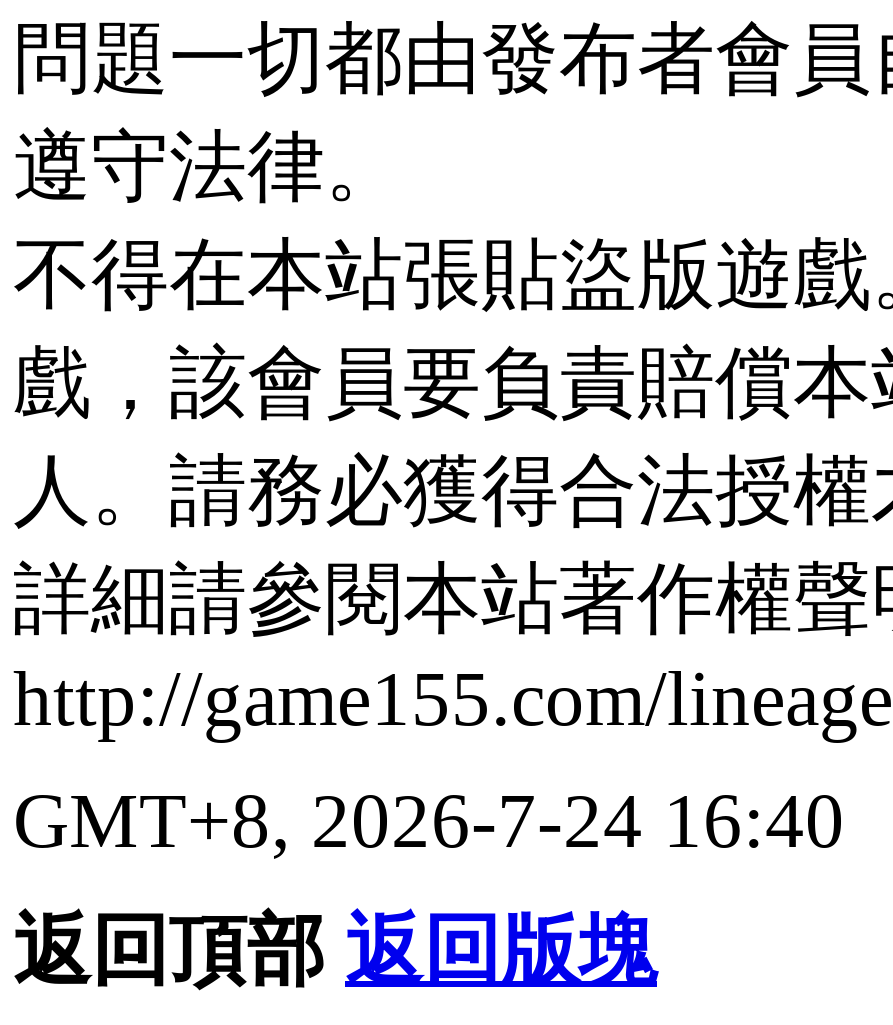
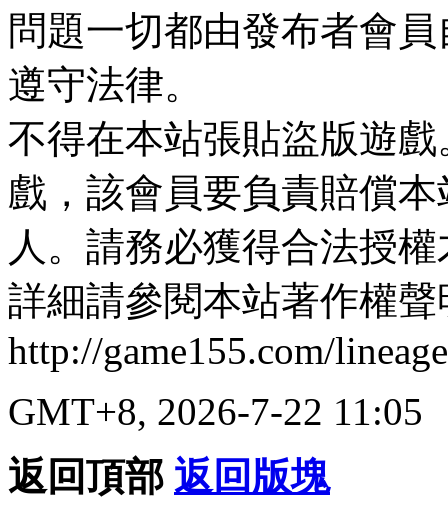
- GMT+8, 2026-7-24 16:40
+ GMT+8, 2026-7-22 11:05
